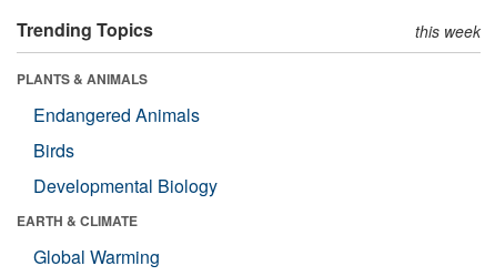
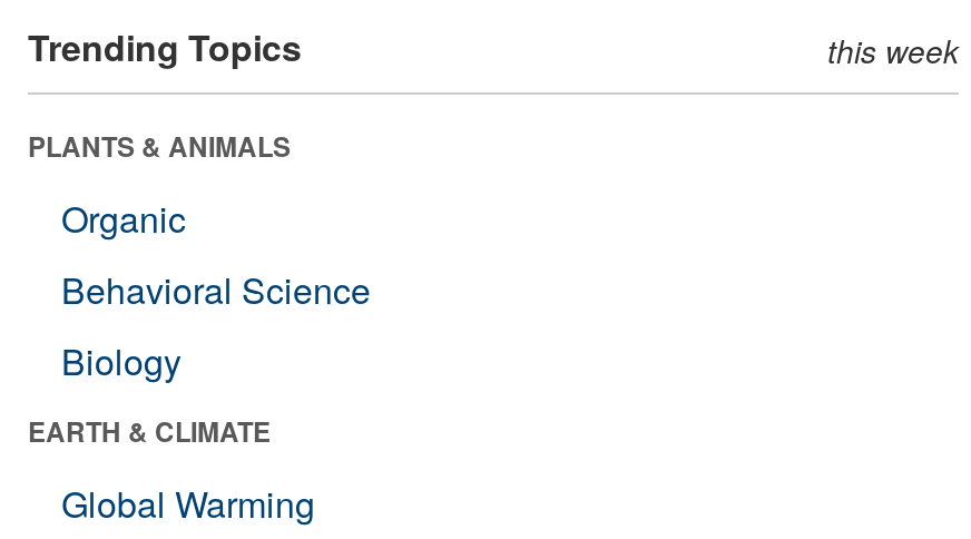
- Endangered Animals
- Birds
- Developmental Biology
+ Organic
+ Behavioral Science
+ Biology
